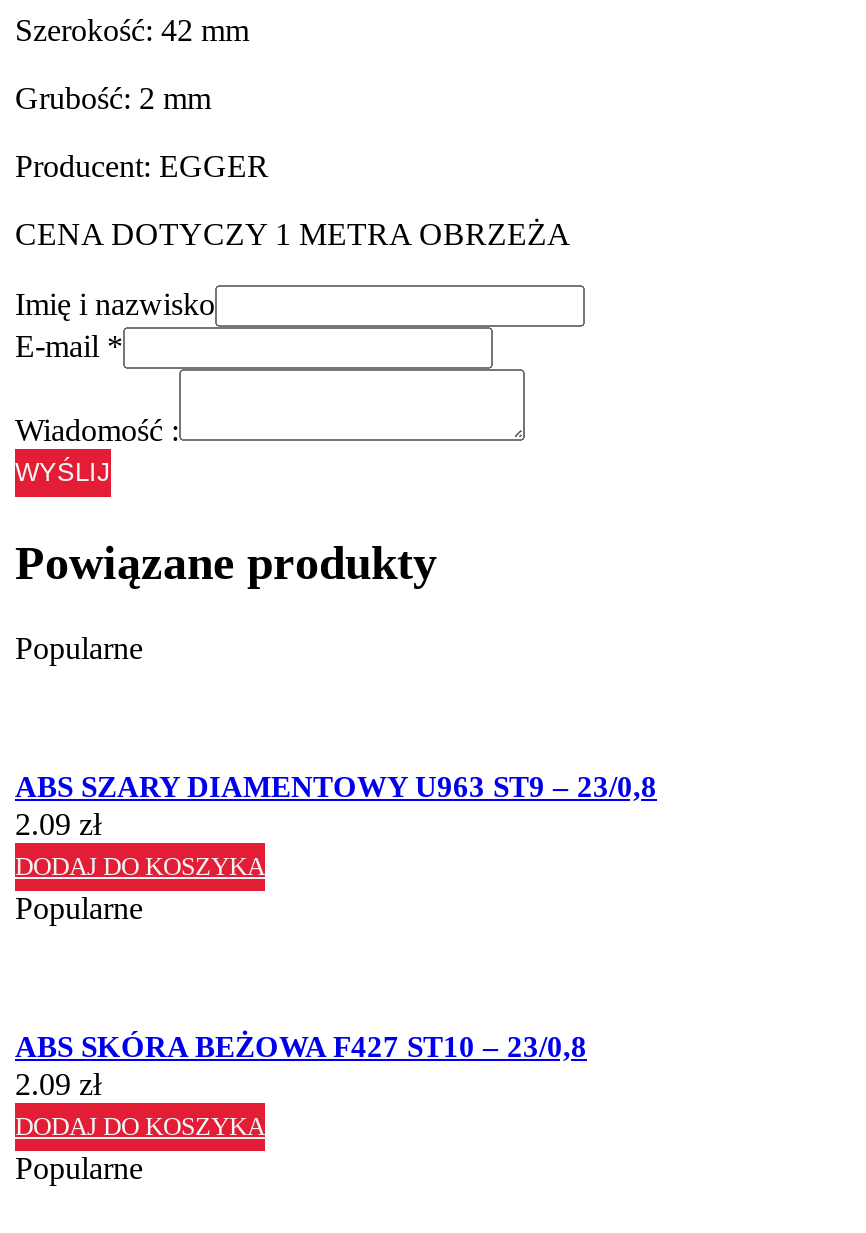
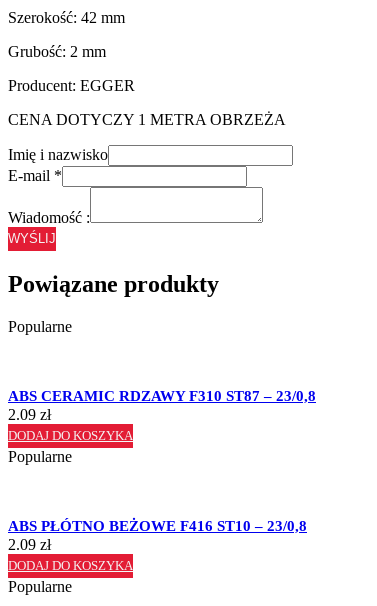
- ABS SZARY DIAMENTOWY U963 ST9 – 23/0,8
+ ABS CERAMIC RDZAWY F310 ST87 – 23/0,8

- ABS SKÓRA BEŻOWA F427 ST10 – 23/0,8
+ ABS PŁÓTNO BEŻOWE F416 ST10 – 23/0,8
